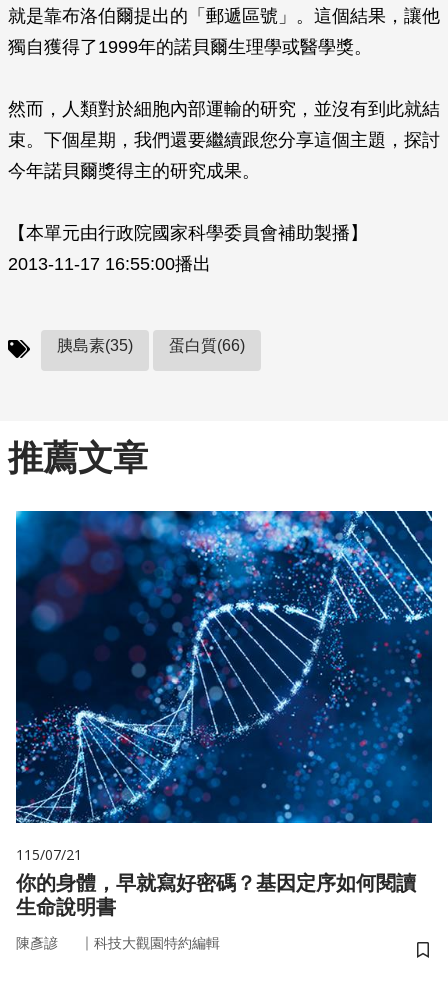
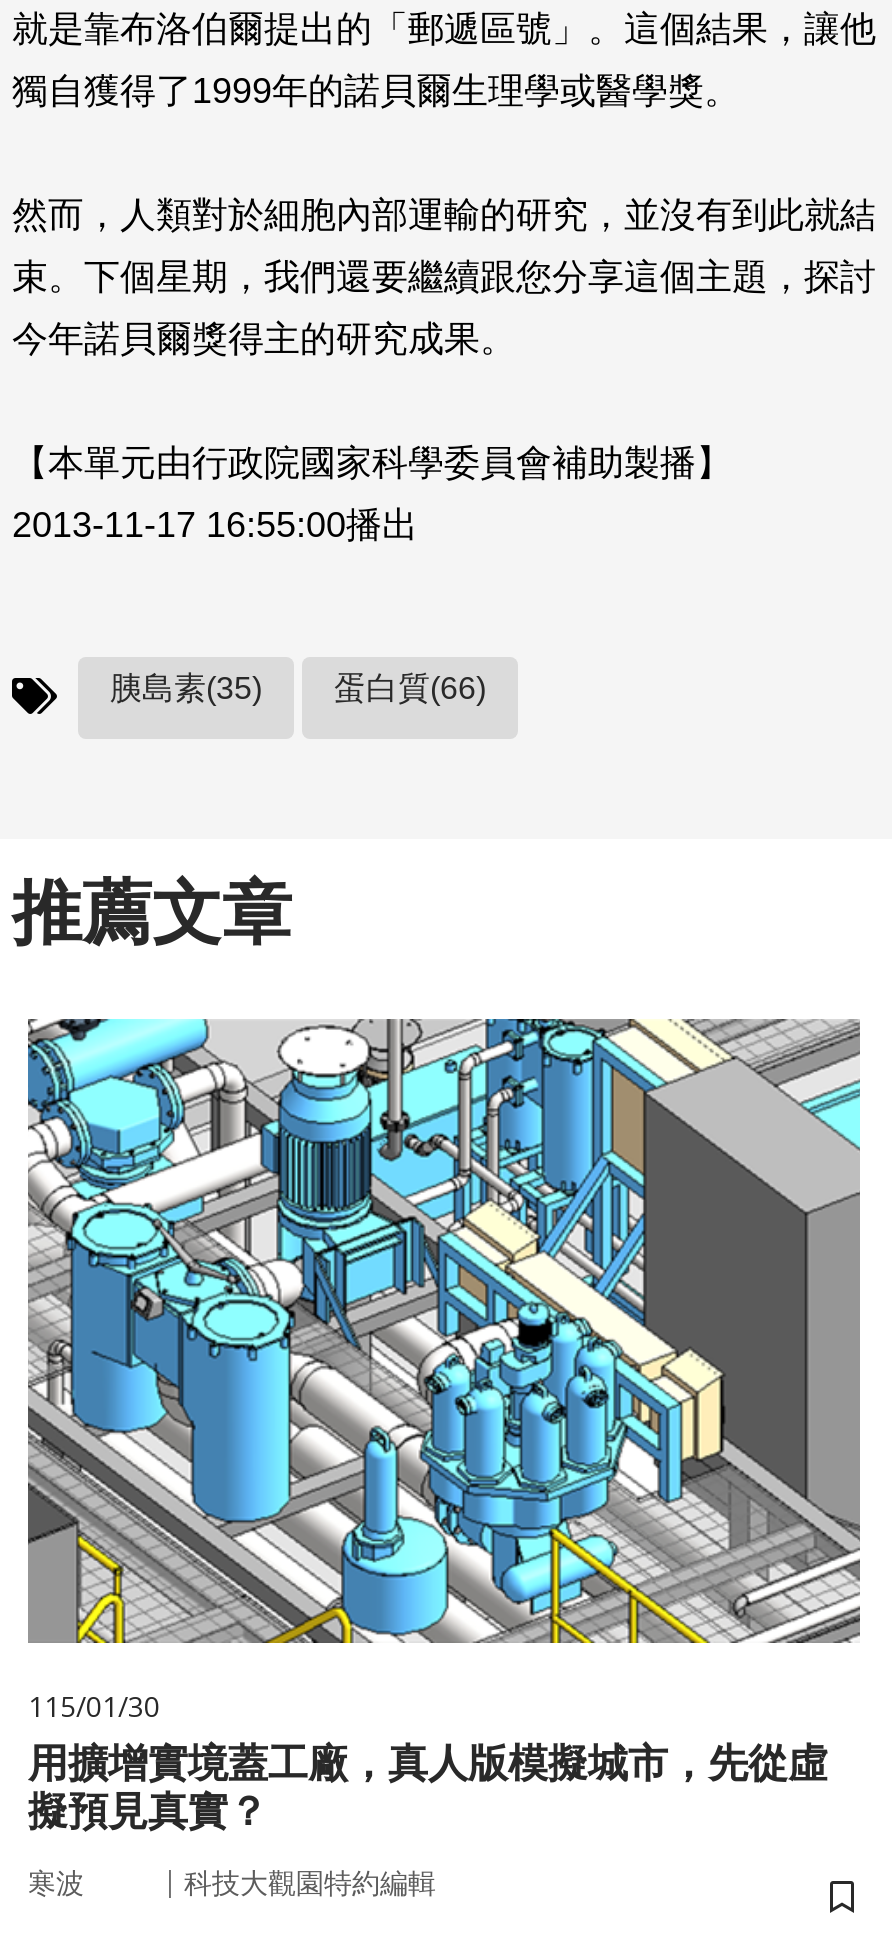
- [image]
- 115/07/21
- 你的身體，早就寫好密碼？基因定序如何閱讀
- 生命說明書
+ [image]
+ 115/01/30
+ 用擴增實境蓋工廠，真人版模擬城市，先從虛
+ 擬預見真實？

- 陳彥諺
+ 寒波
